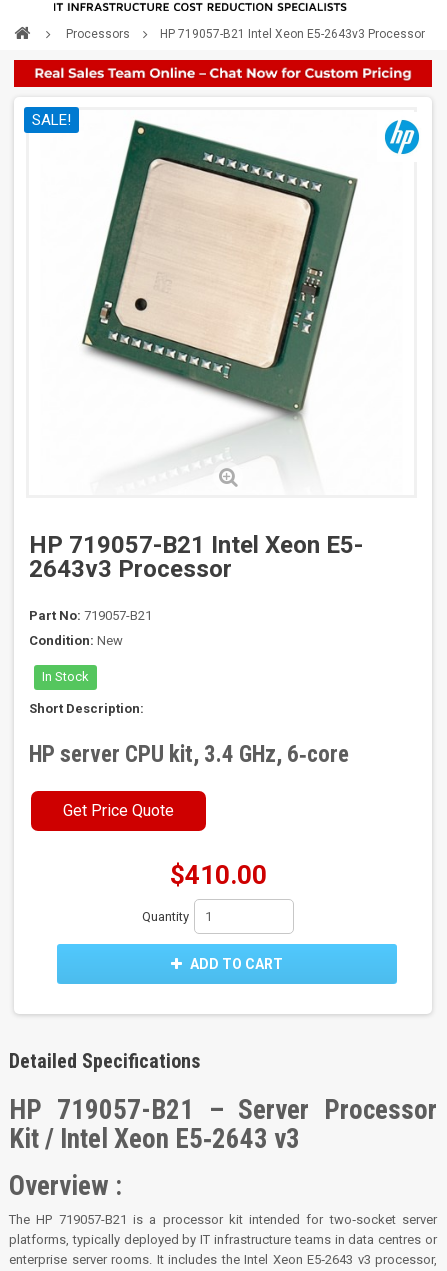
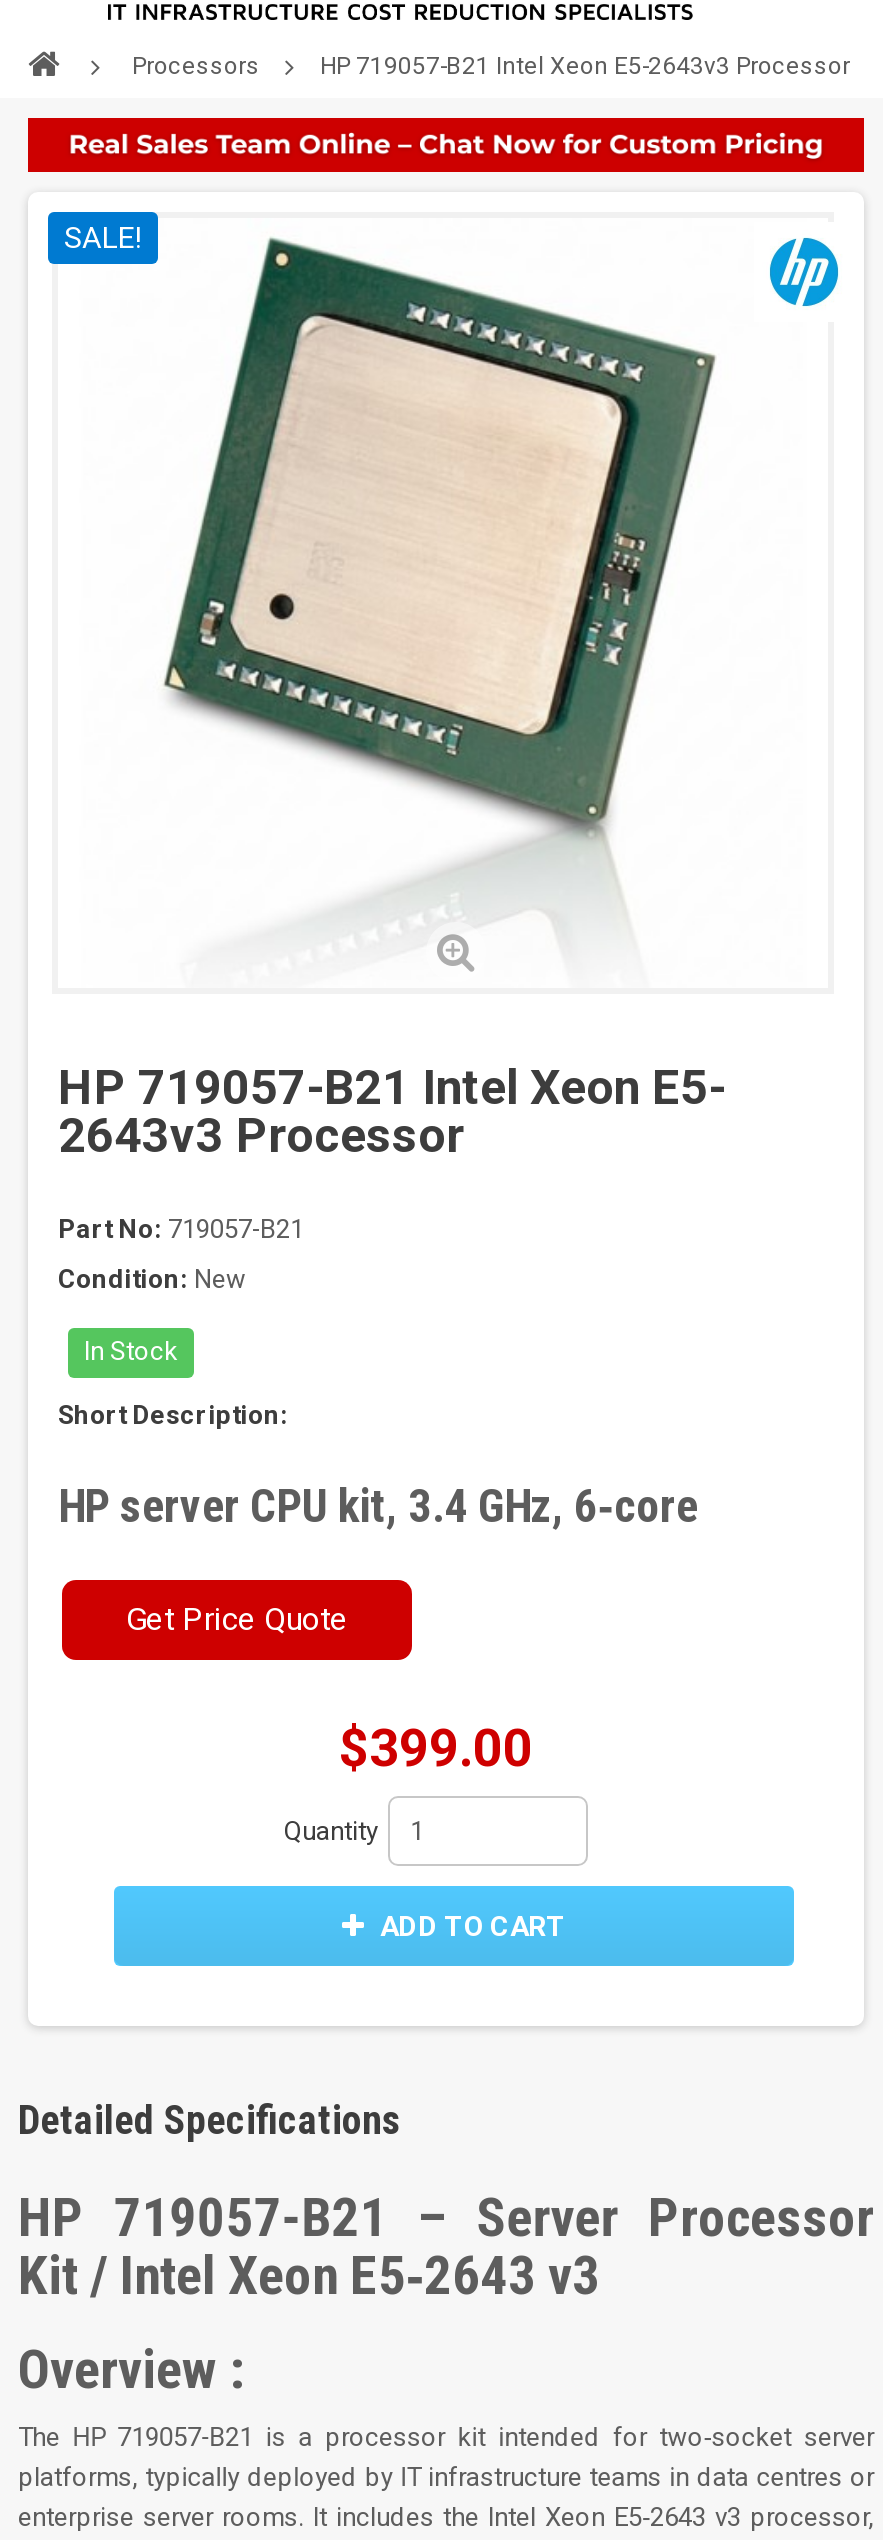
- $410.00
+ $399.00
